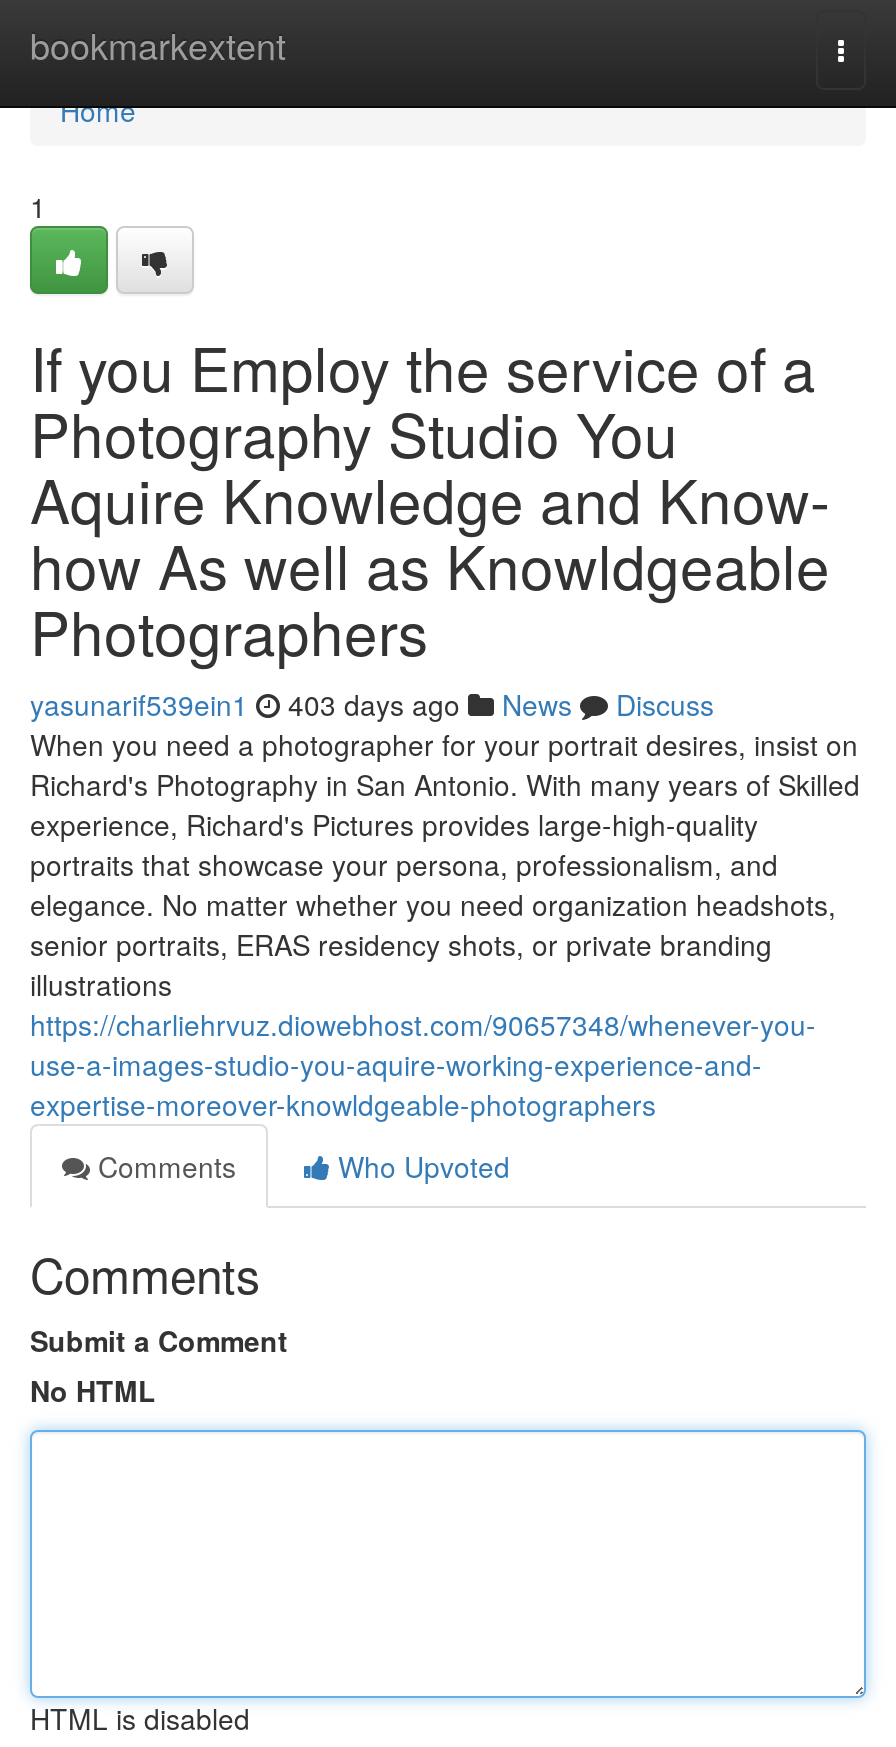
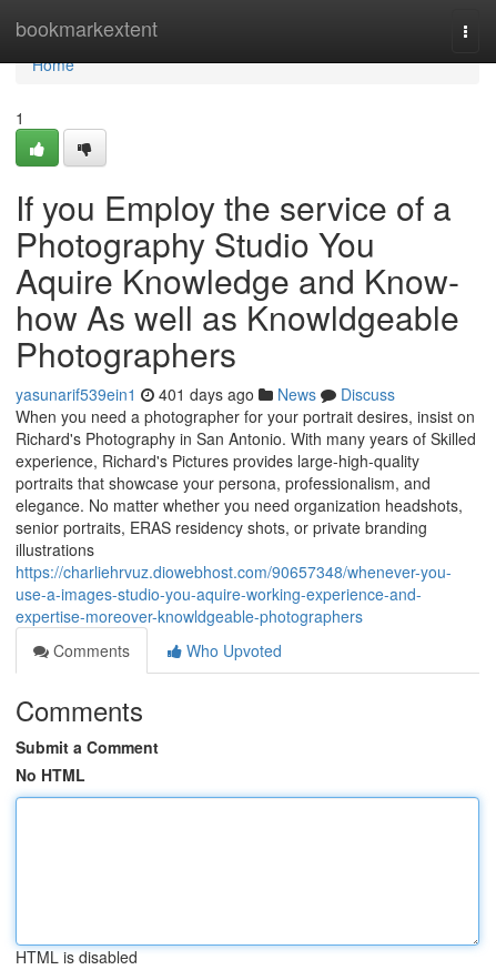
- yasunarif539ein1 403 days ago News Discuss
+ yasunarif539ein1 401 days ago News Discuss
